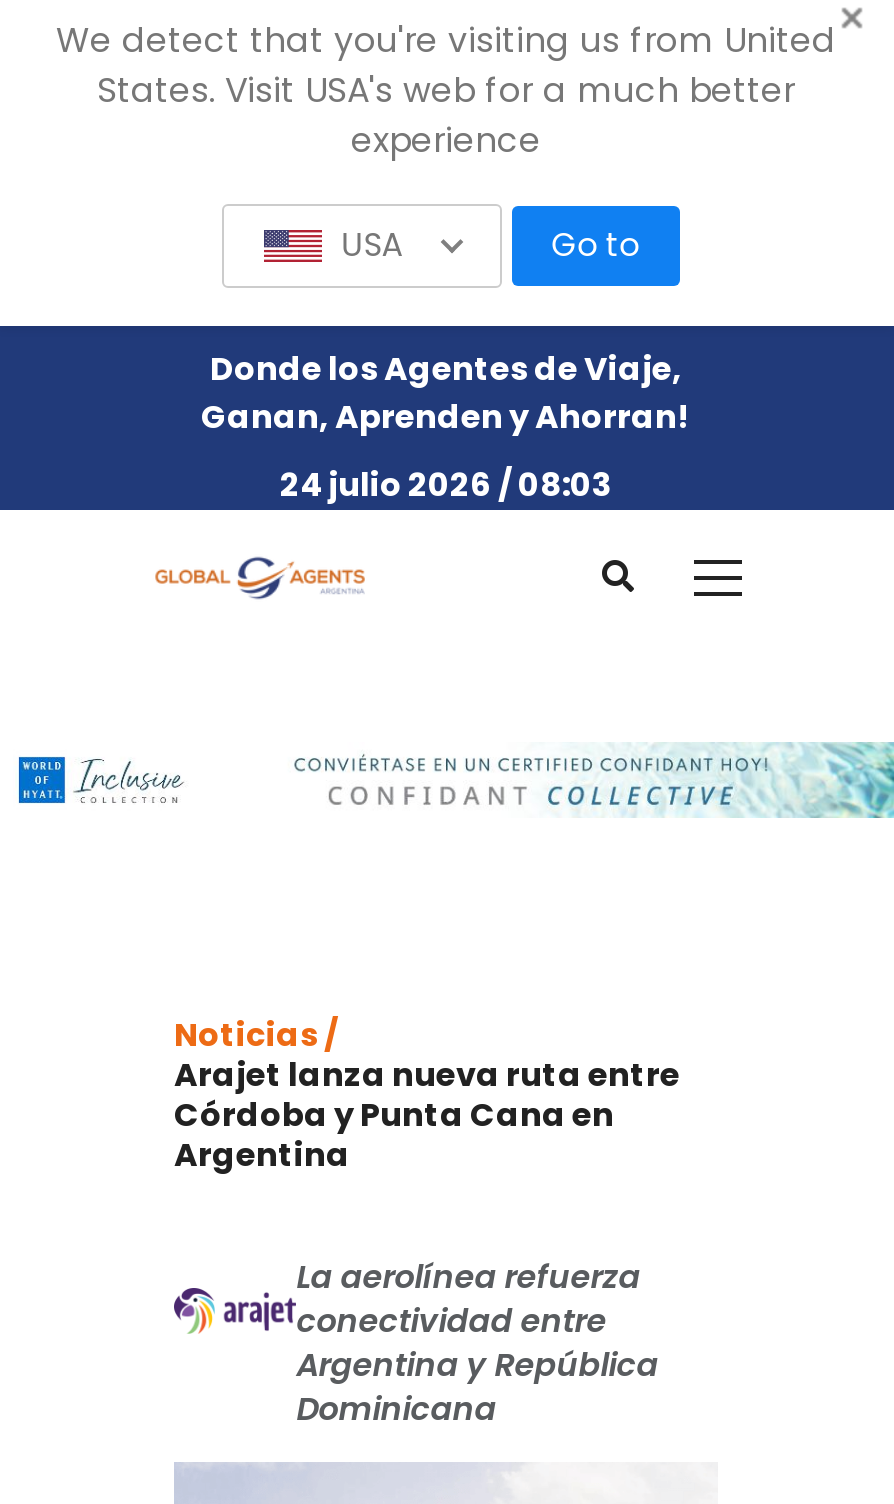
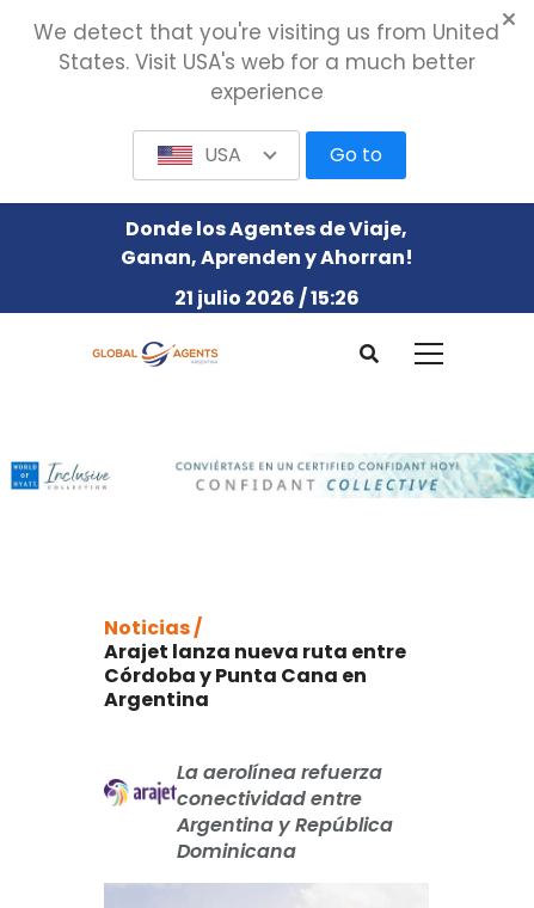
- 24 julio 2026 / 08:03
+ 21 julio 2026 / 15:26
